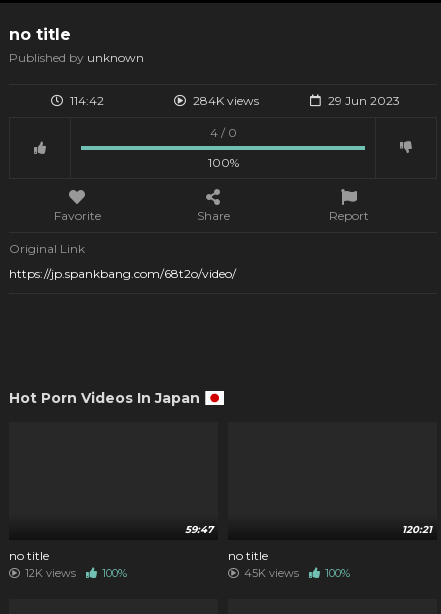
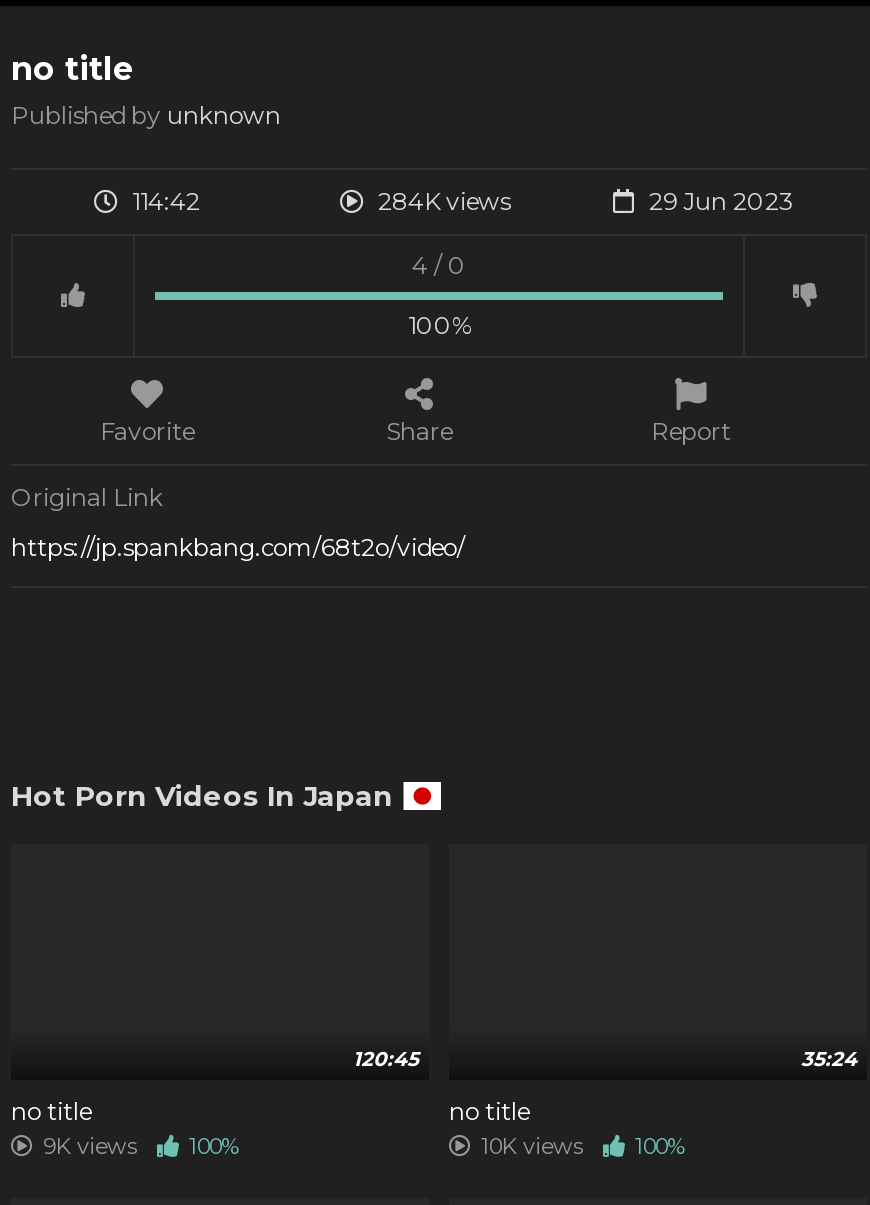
- 59:47
+ 120:45

- 120:21
+ 35:24

- 12K views 100%
+ 9K views 100%

- 45K views 100%
+ 10K views 100%
